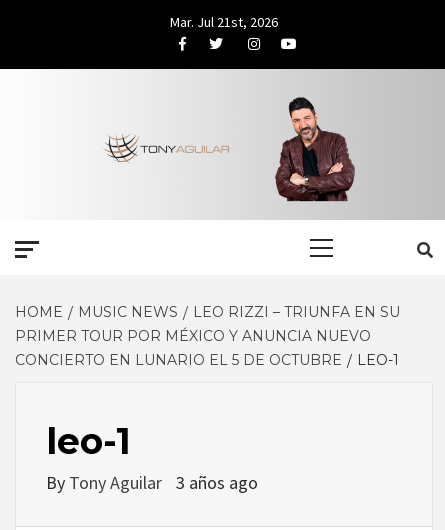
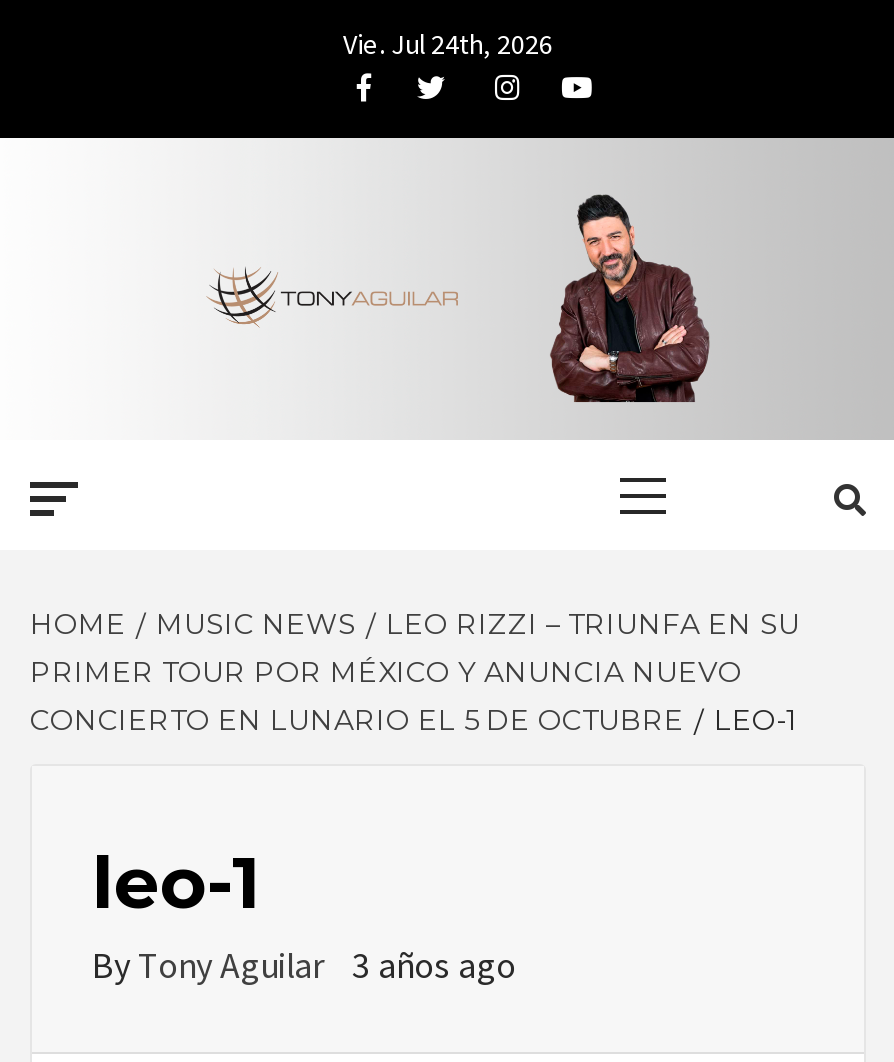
- Mar. Jul 21st, 2026
+ Vie. Jul 24th, 2026
